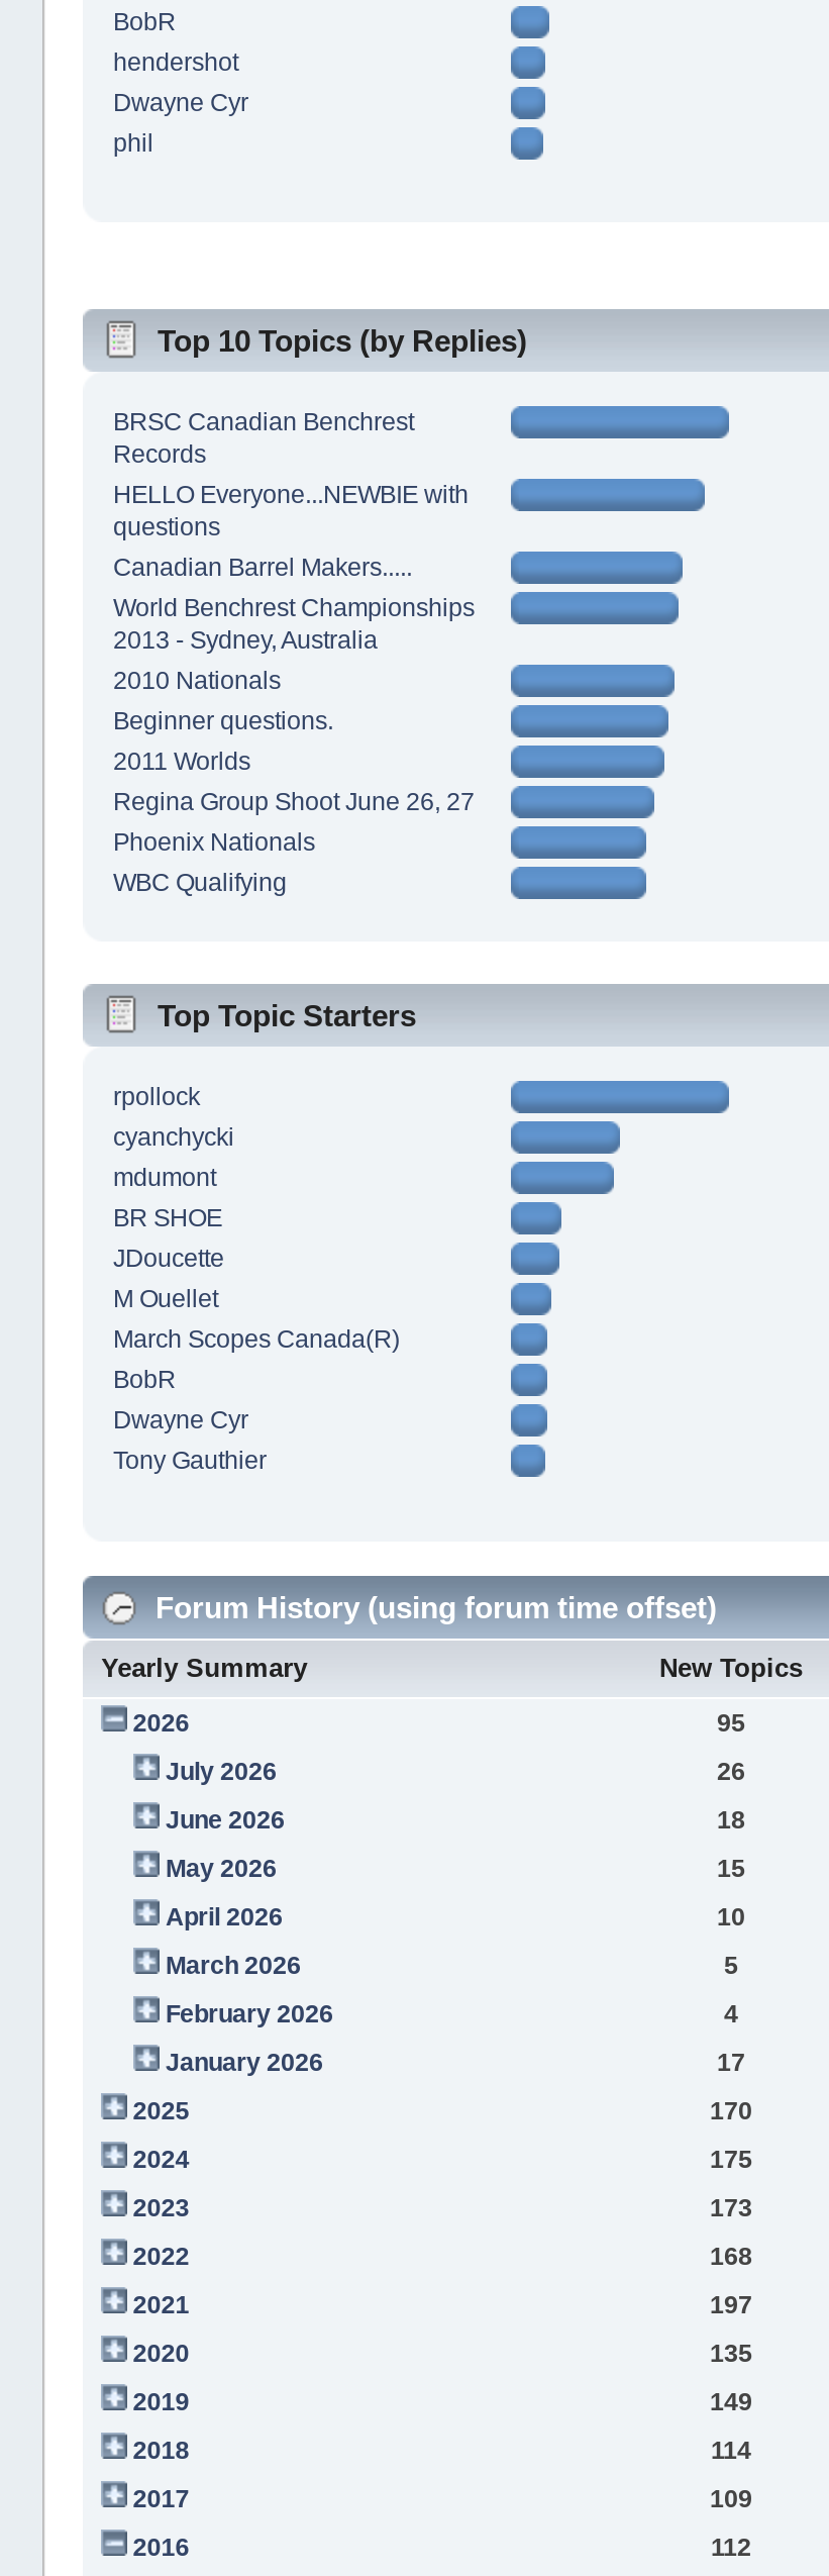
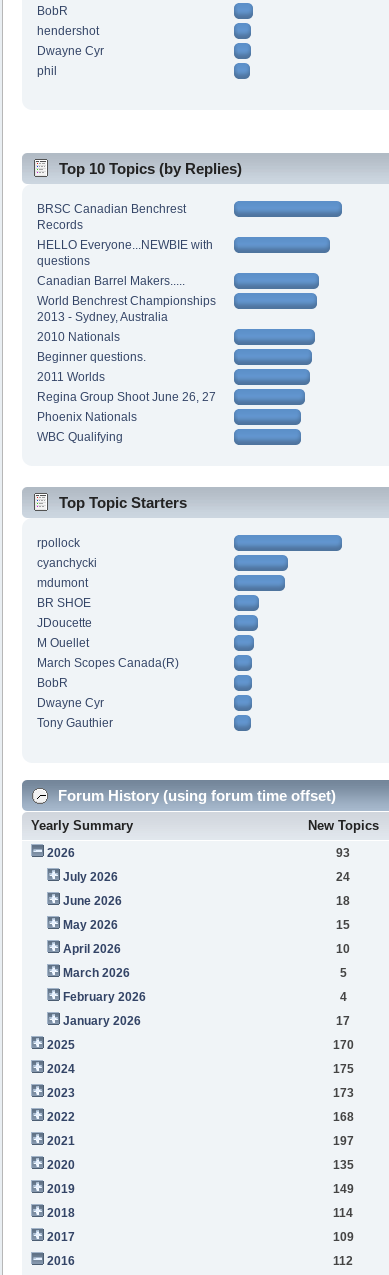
- 95
+ 93

- 26
+ 24
